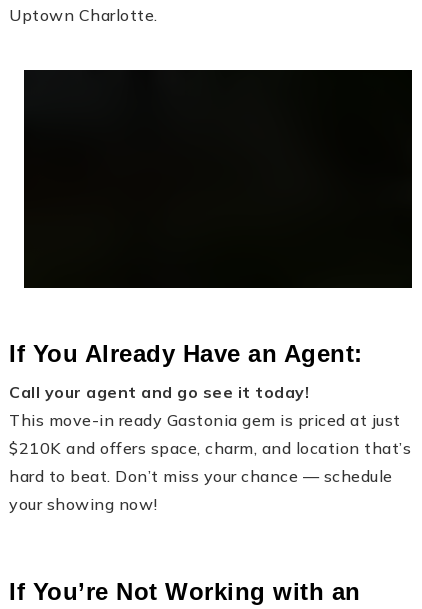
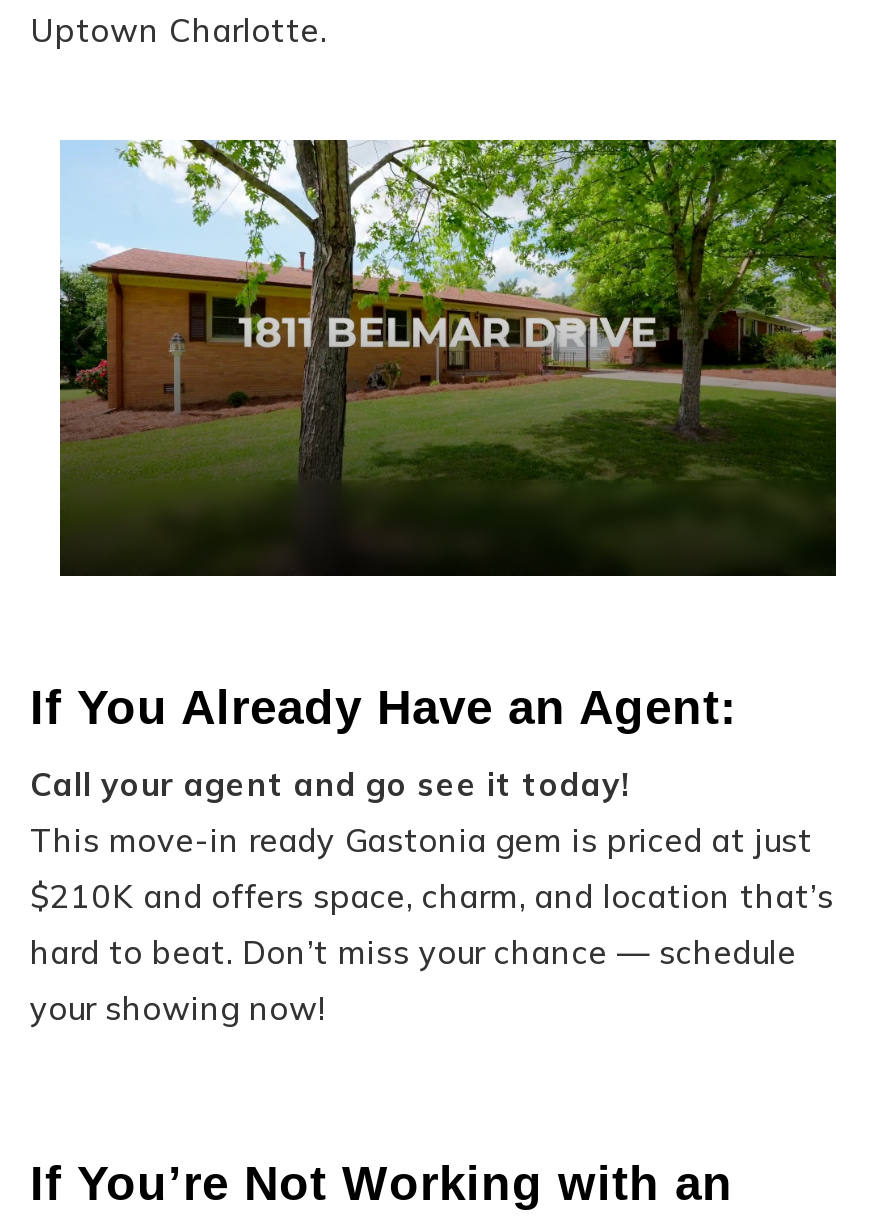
+ [image]
